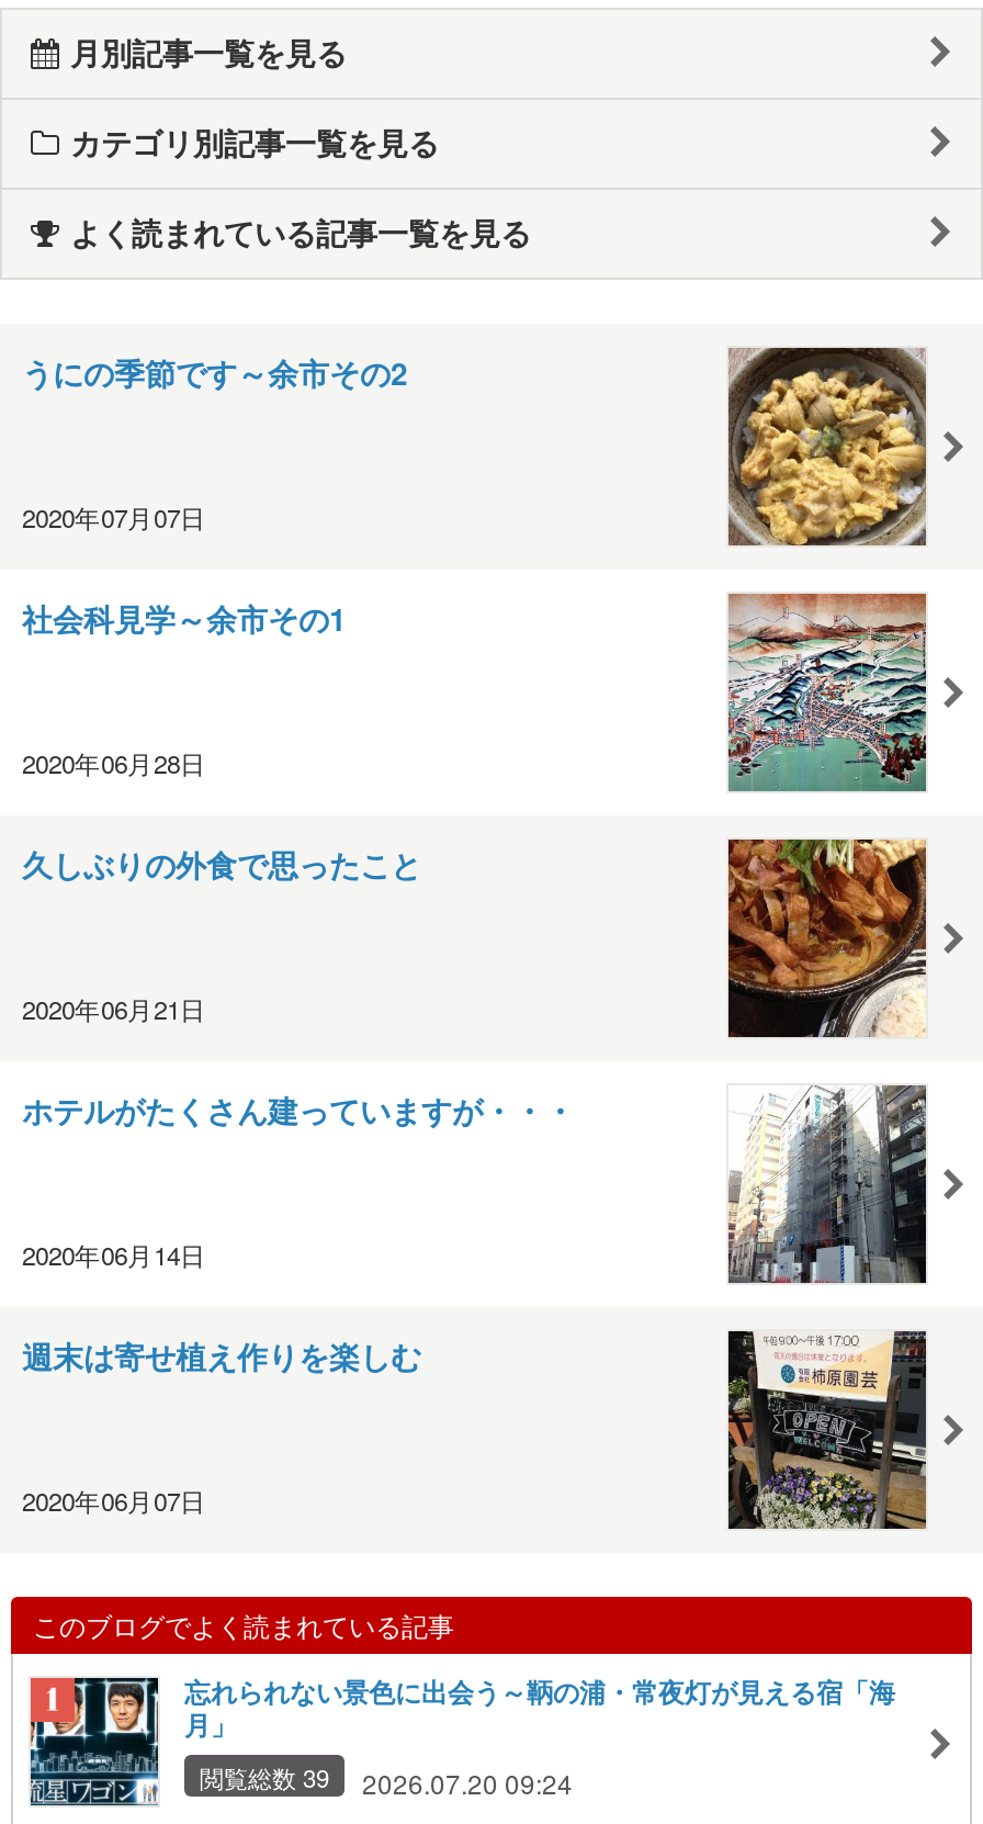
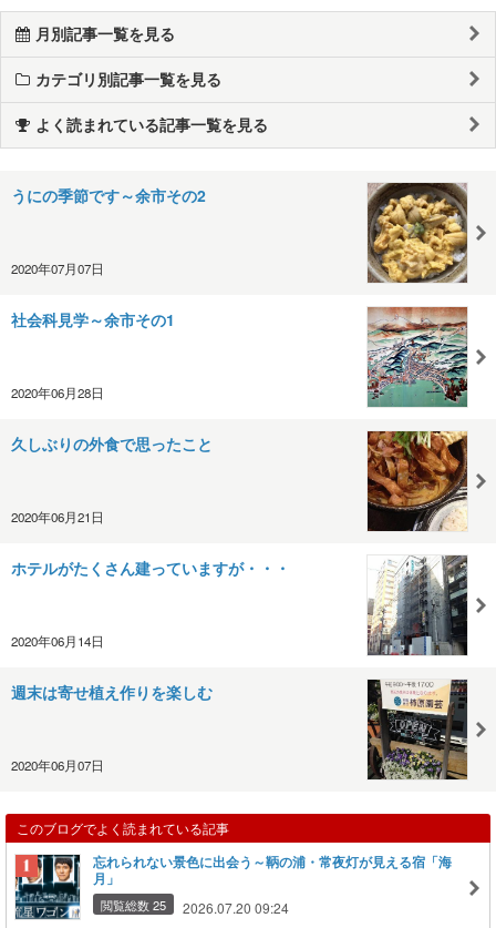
- 閲覧総数 39 2026.07.20 09:24
+ 閲覧総数 25 2026.07.20 09:24
